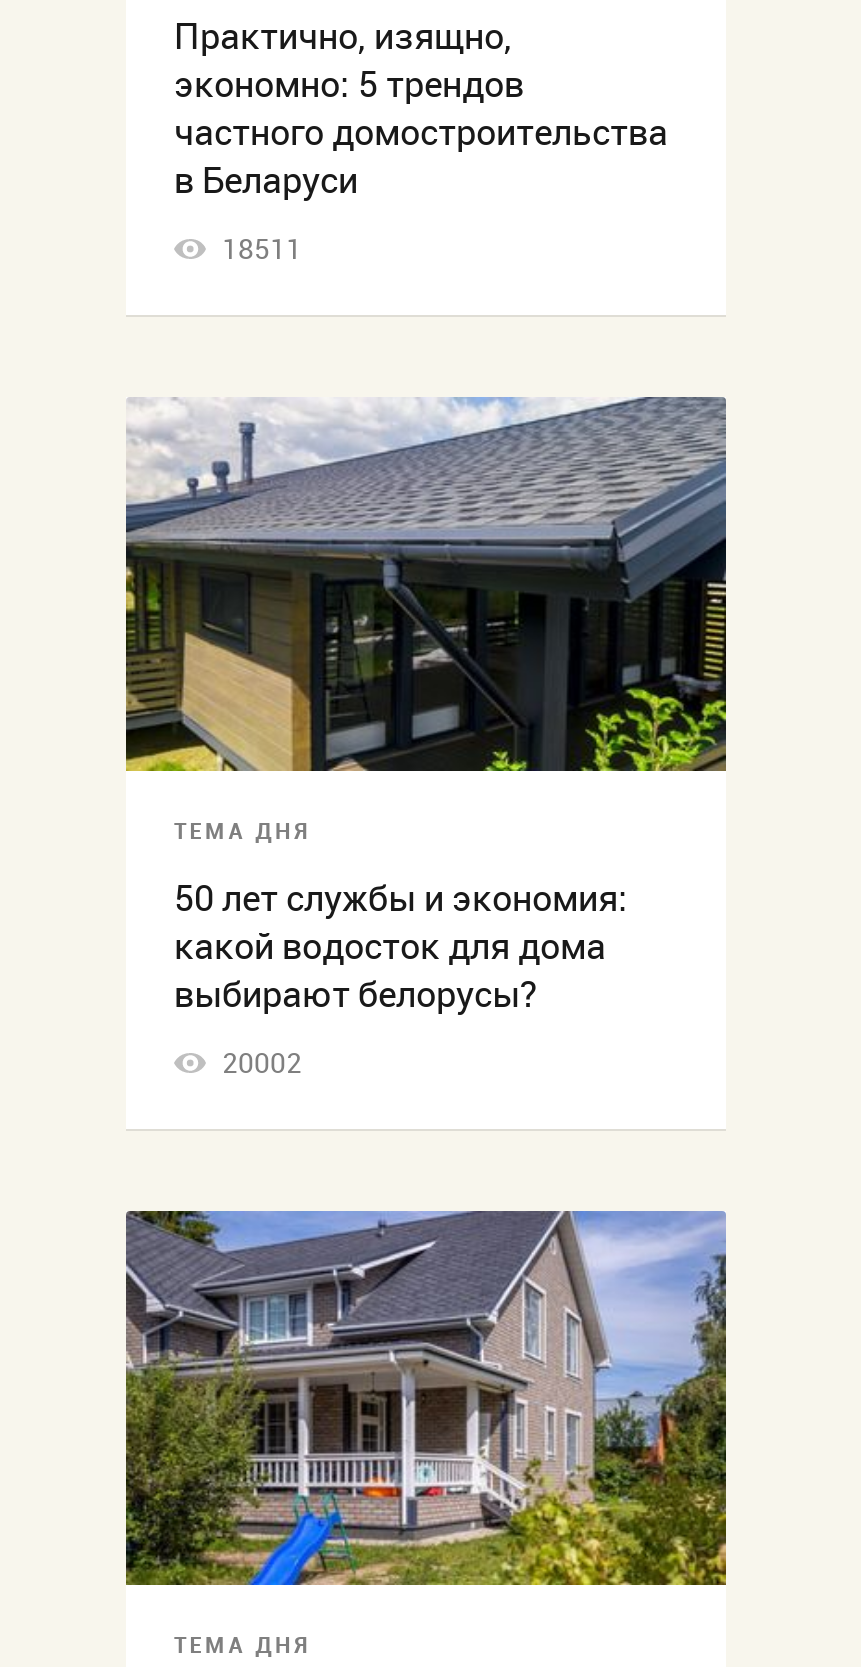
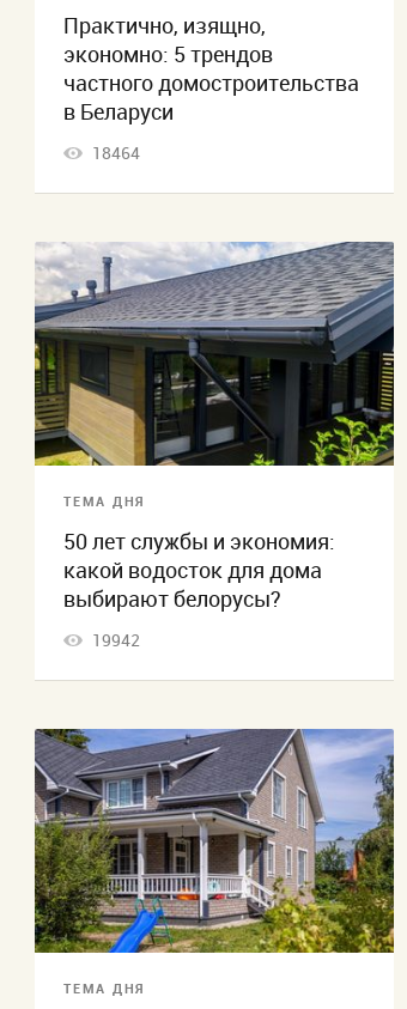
- 18511
+ 18464

- 20002
+ 19942
